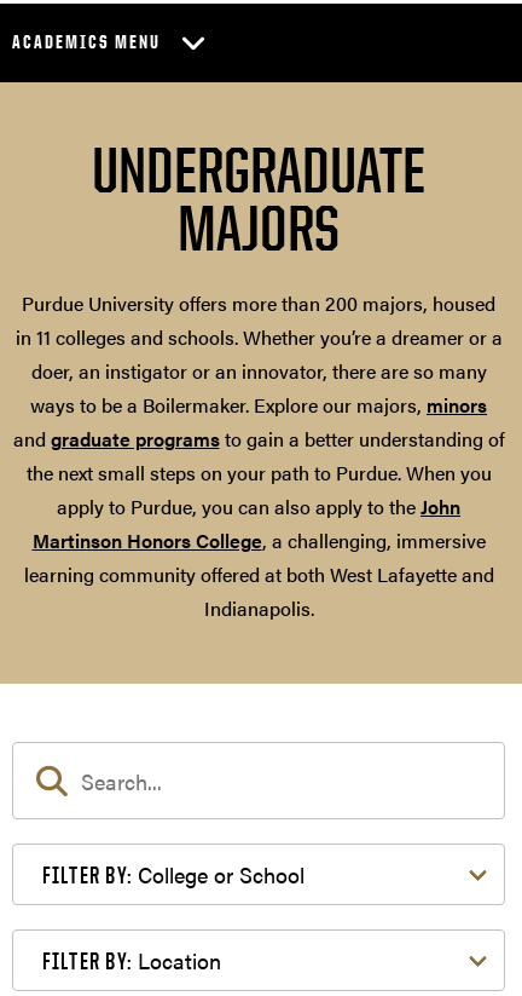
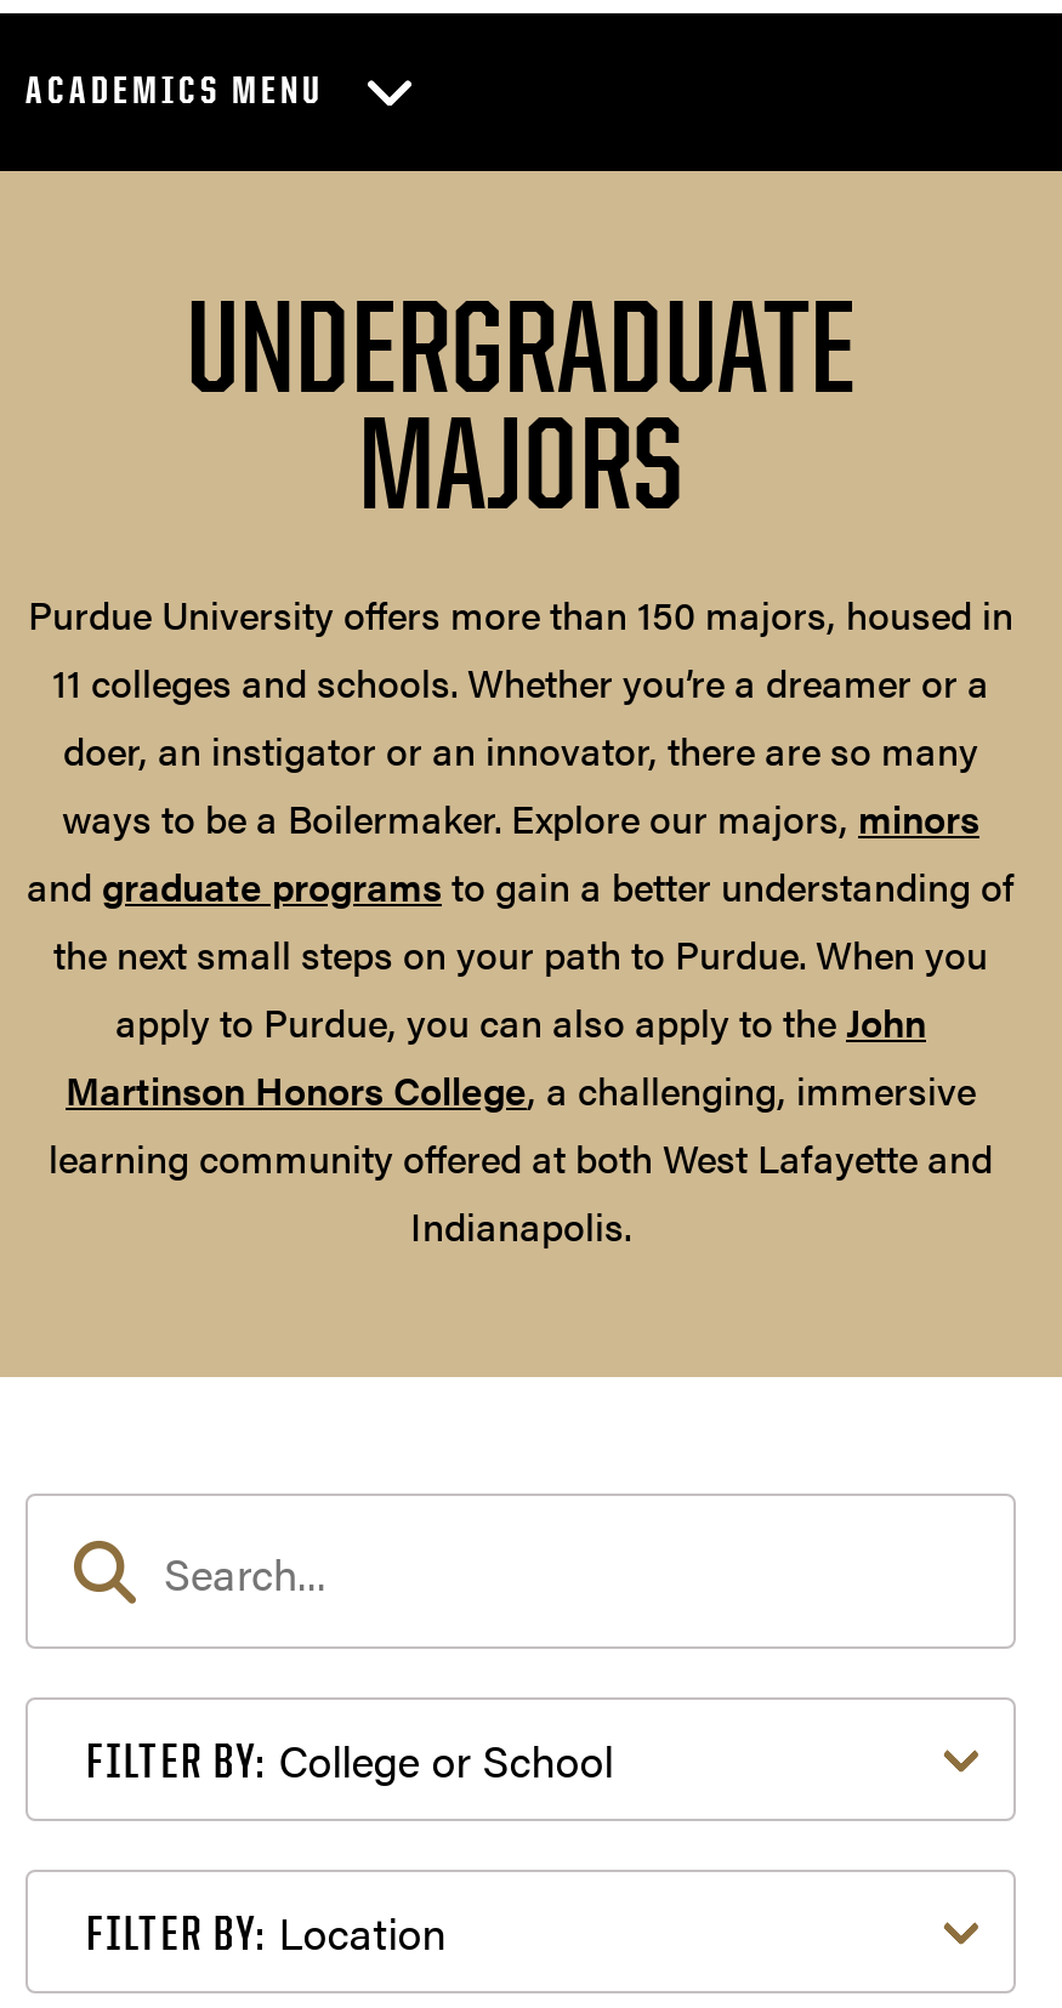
- Purdue University offers more than 200 majors, housed
- in 11 colleges and schools. Whether you’re a dreamer or a
+ Purdue University offers more than 150 majors, housed in
+ 11 colleges and schools. Whether you’re a dreamer or a
